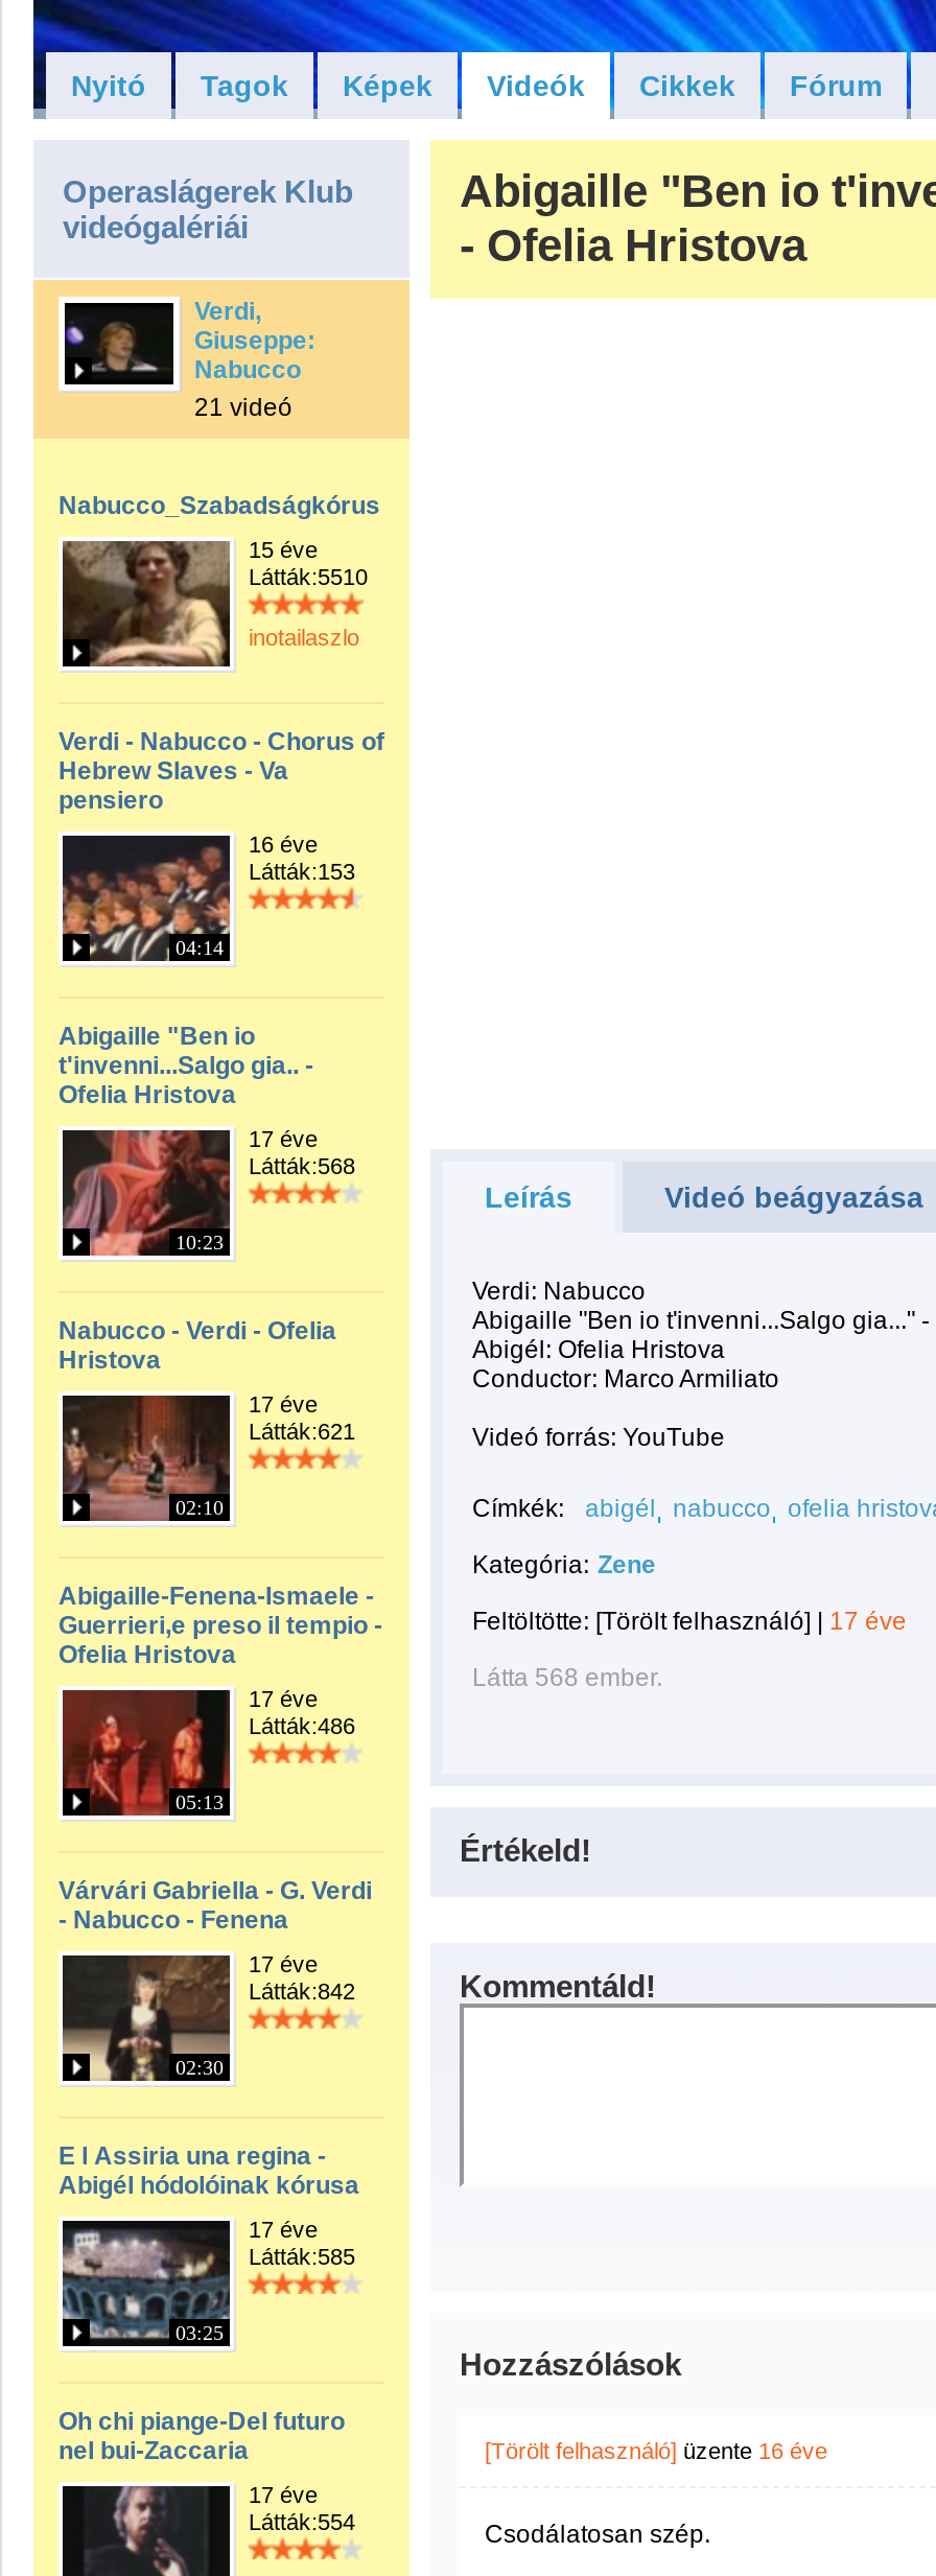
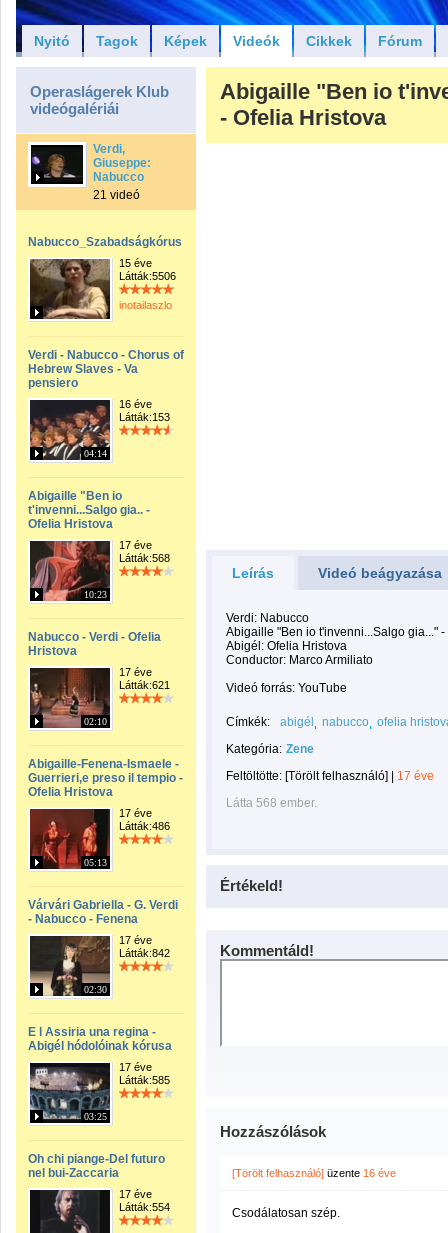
- Látták:5510
+ Látták:5506
